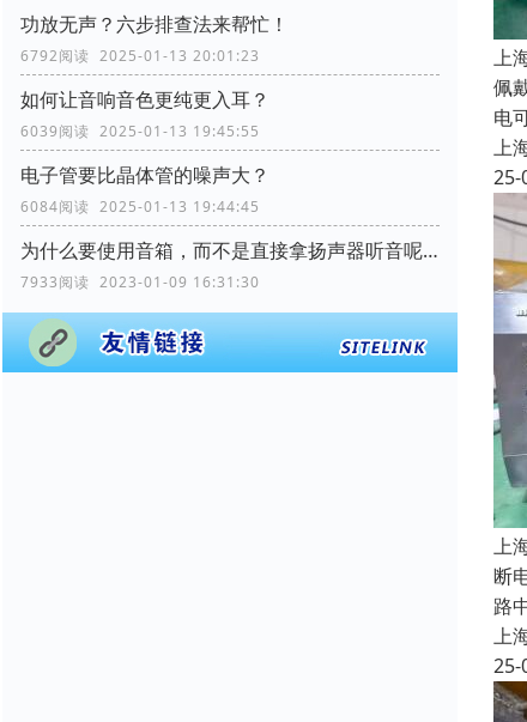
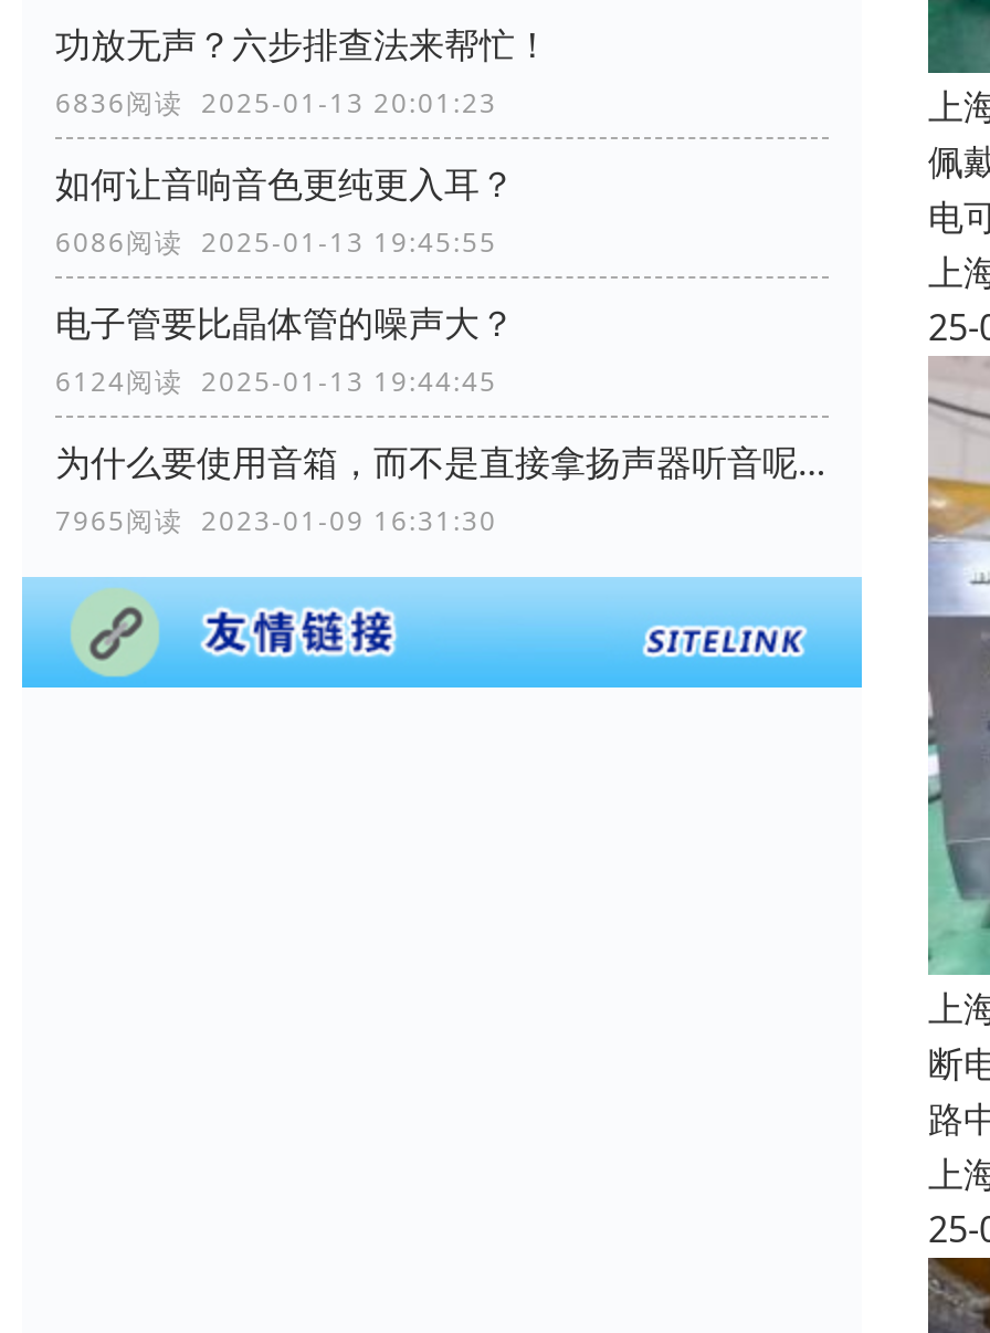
- 6792阅读 2025-01-13 20:01:23
+ 6836阅读 2025-01-13 20:01:23

- 6039阅读 2025-01-13 19:45:55
+ 6086阅读 2025-01-13 19:45:55

- 6084阅读 2025-01-13 19:44:45
+ 6124阅读 2025-01-13 19:44:45

- 7933阅读 2023-01-09 16:31:30
+ 7965阅读 2023-01-09 16:31:30
